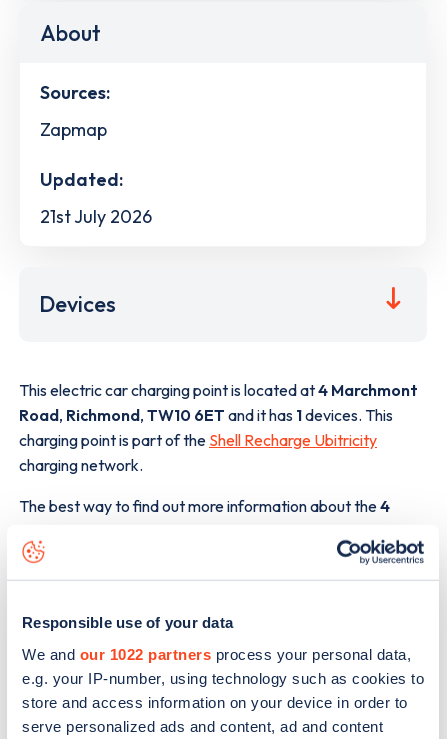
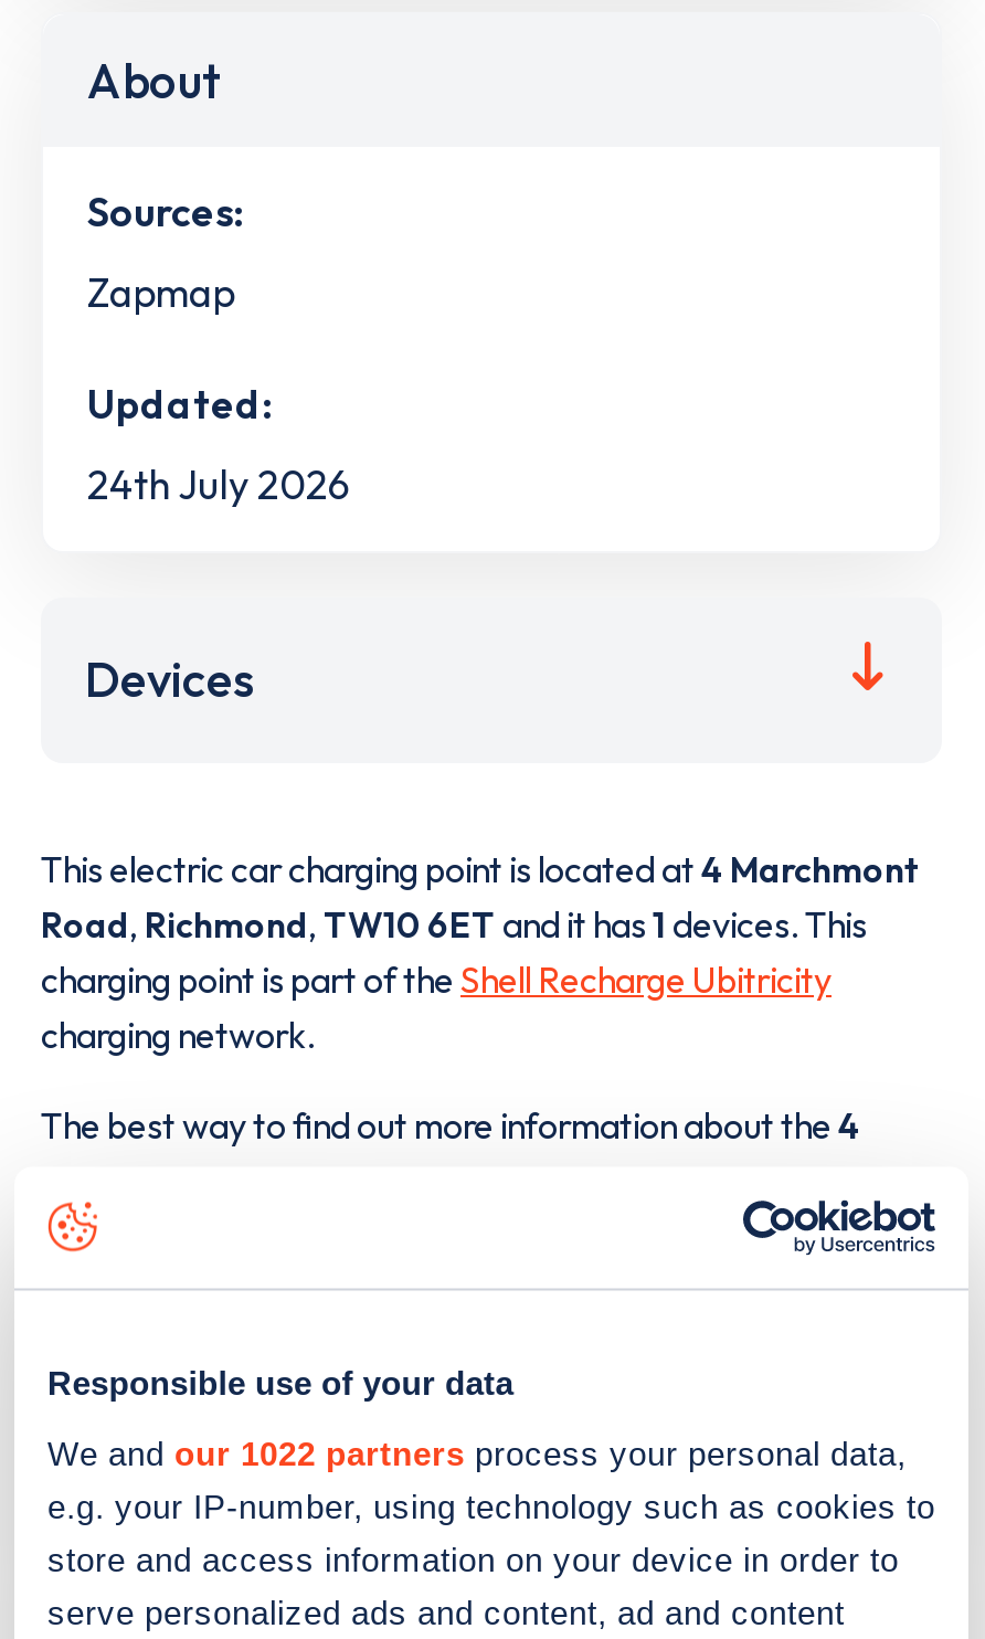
- 21st July 2026
+ 24th July 2026
